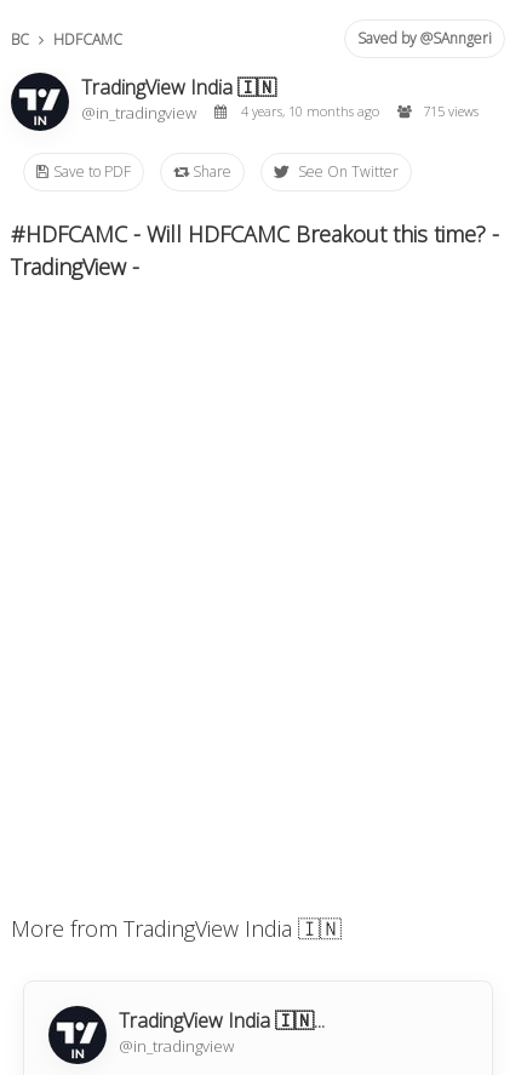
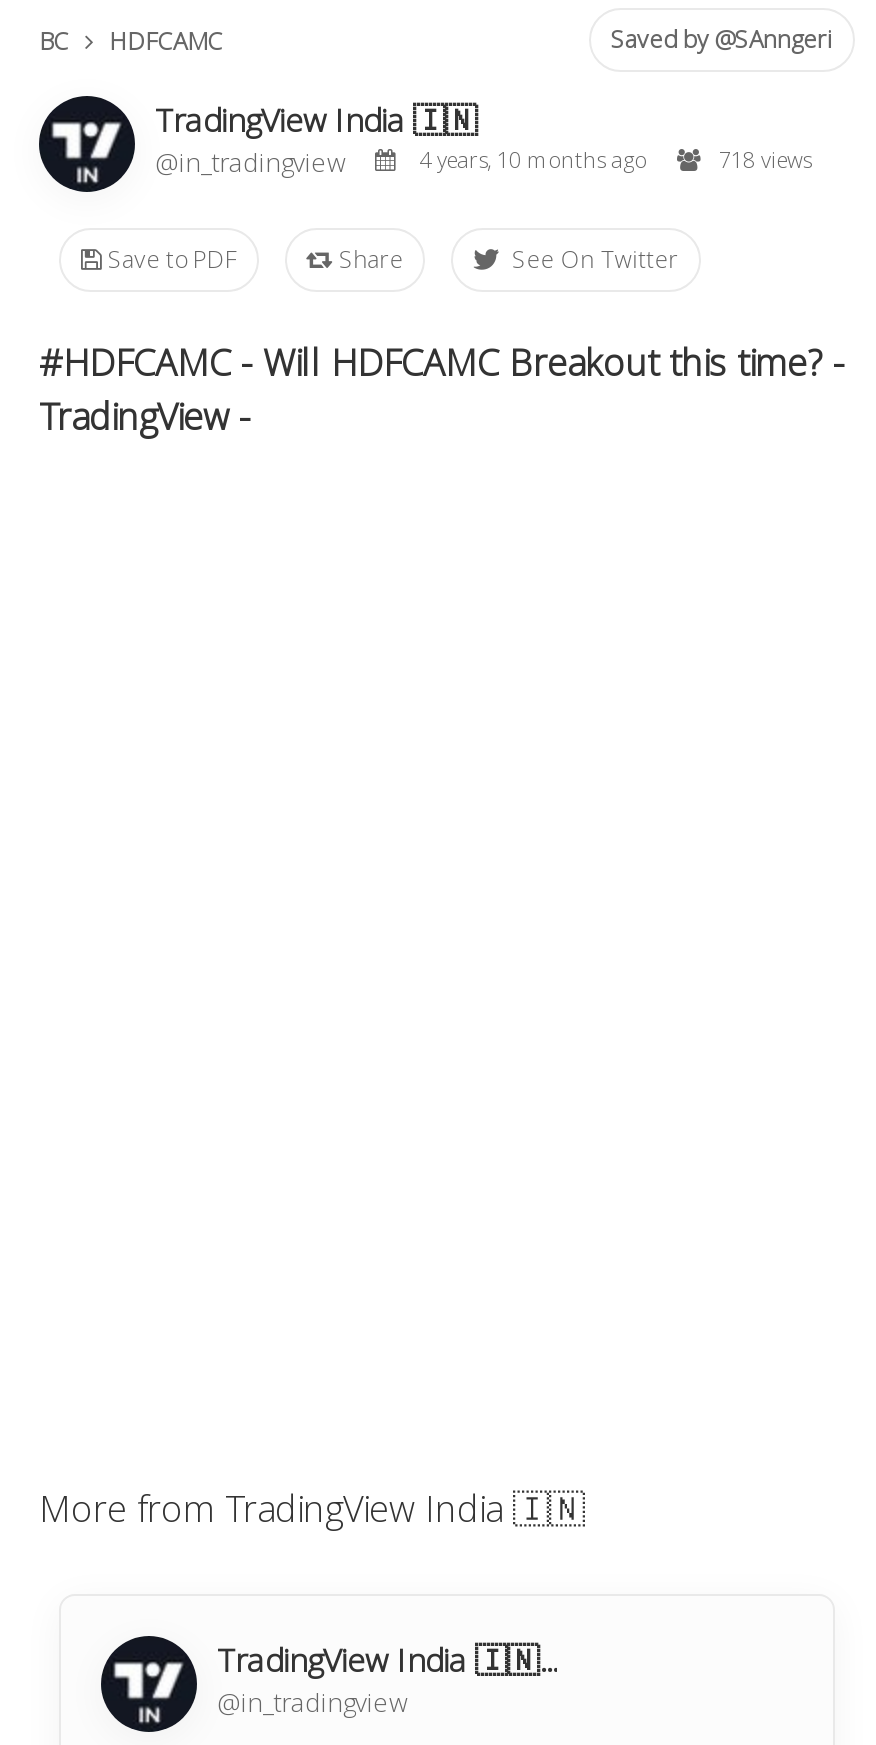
- 715 views
+ 718 views
